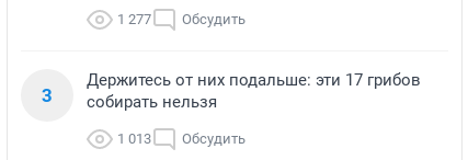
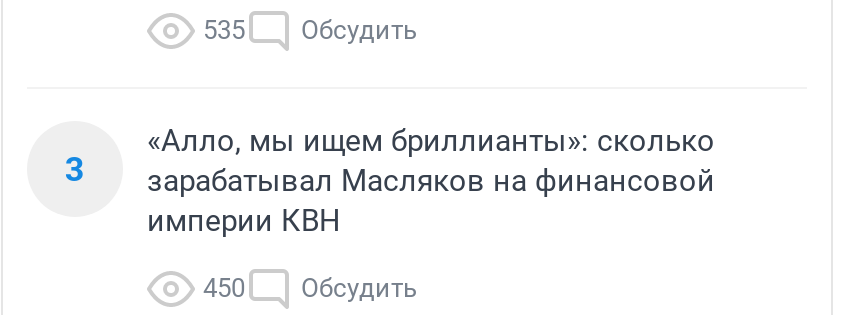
- 1 277 Обсудить
+ 535 Обсудить

- Держитесь от них подальше: эти 17 грибов
- собирать нельзя
+ «Алло, мы ищем бриллианты»: сколько
+ зарабатывал Масляков на финансовой
+ империи КВН

- 1 013 Обсудить
+ 450 Обсудить
